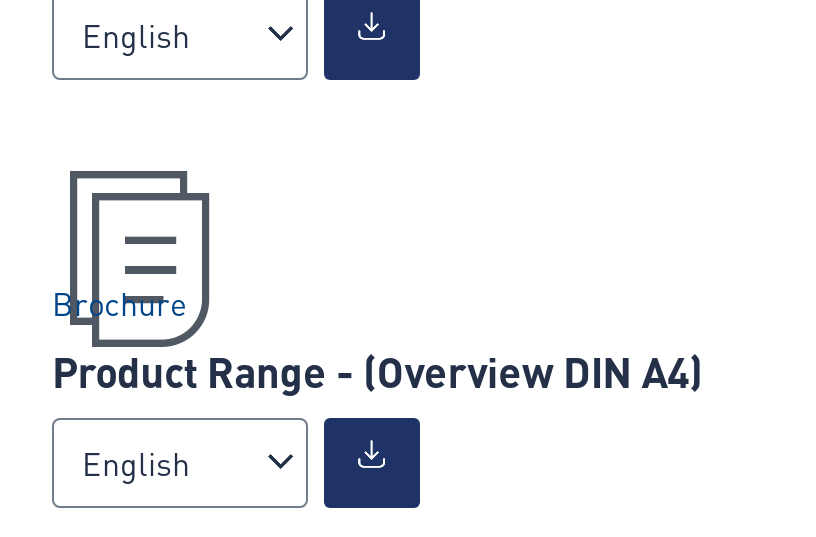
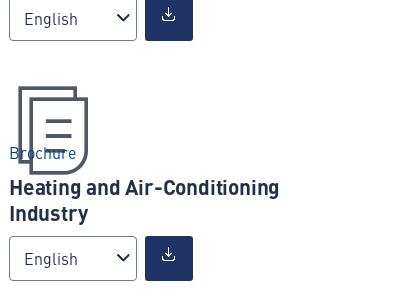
- Product Range - (Overview DIN A4)
+ Heating and Air-Conditioning
+ Industry
